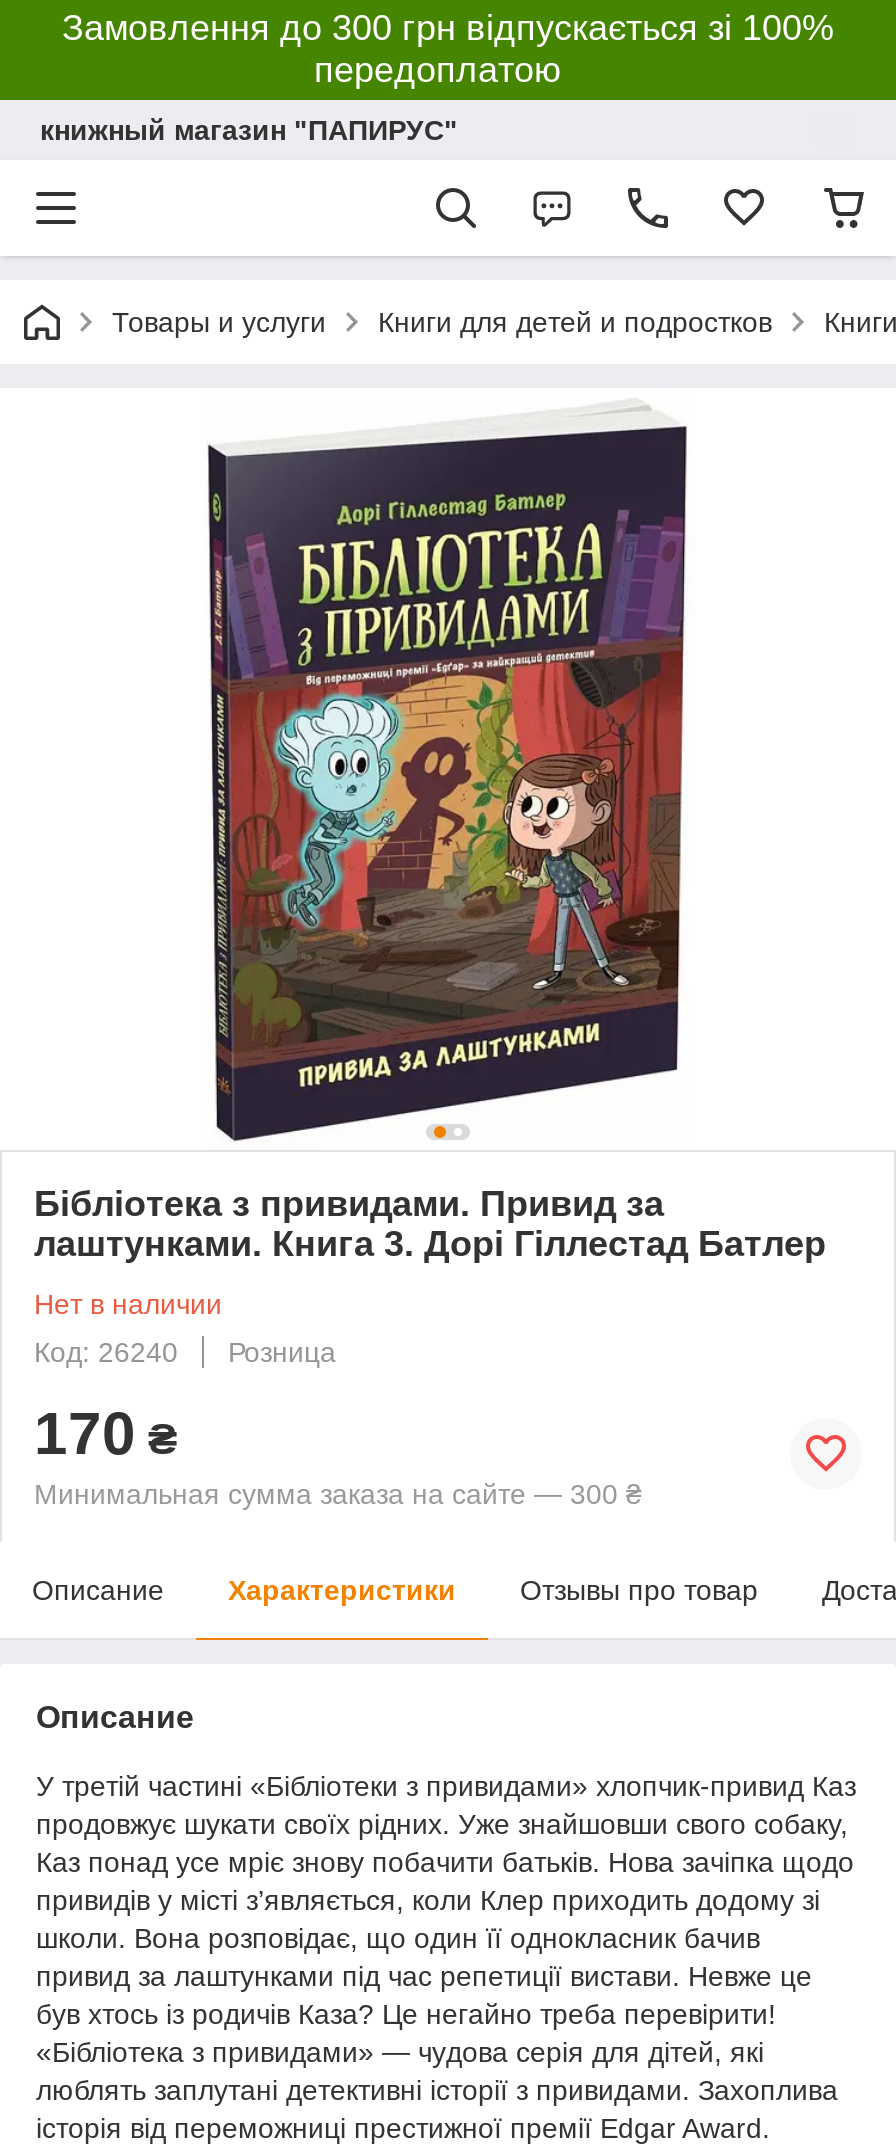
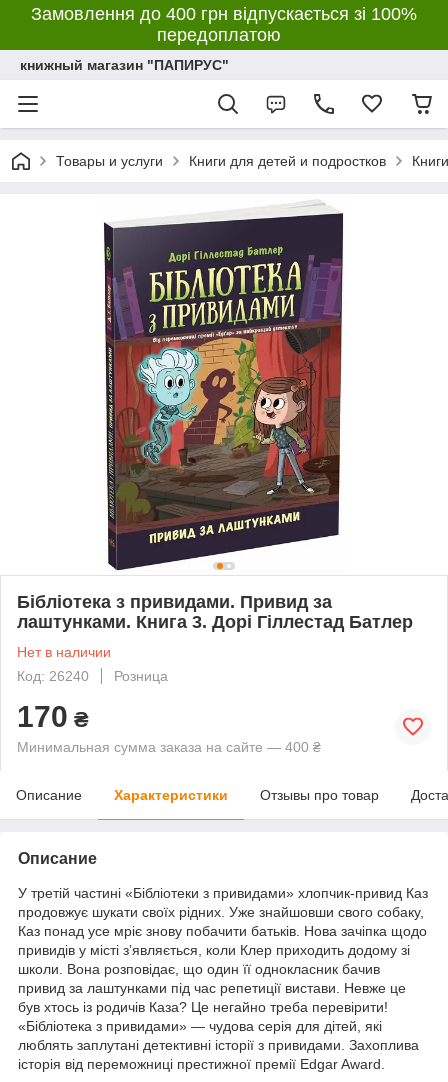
- Замовлення до 300 грн відпускається зі 100%
+ Замовлення до 400 грн відпускається зі 100%

- Минимальная сумма заказа на сайте — 300 ₴
+ Минимальная сумма заказа на сайте — 400 ₴
